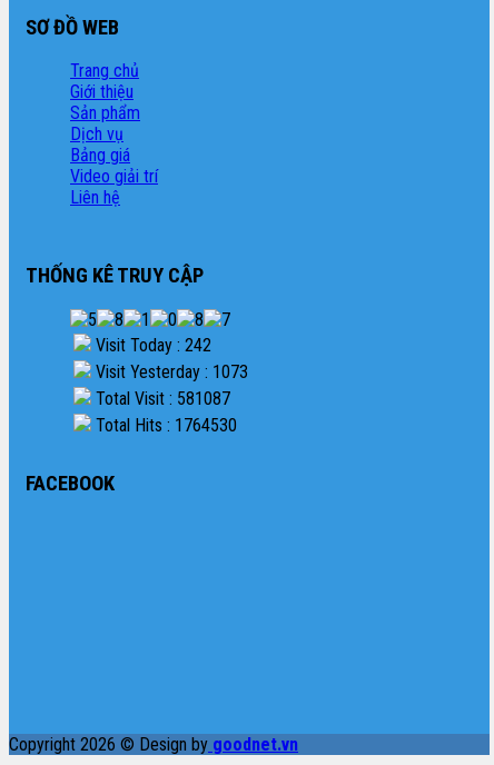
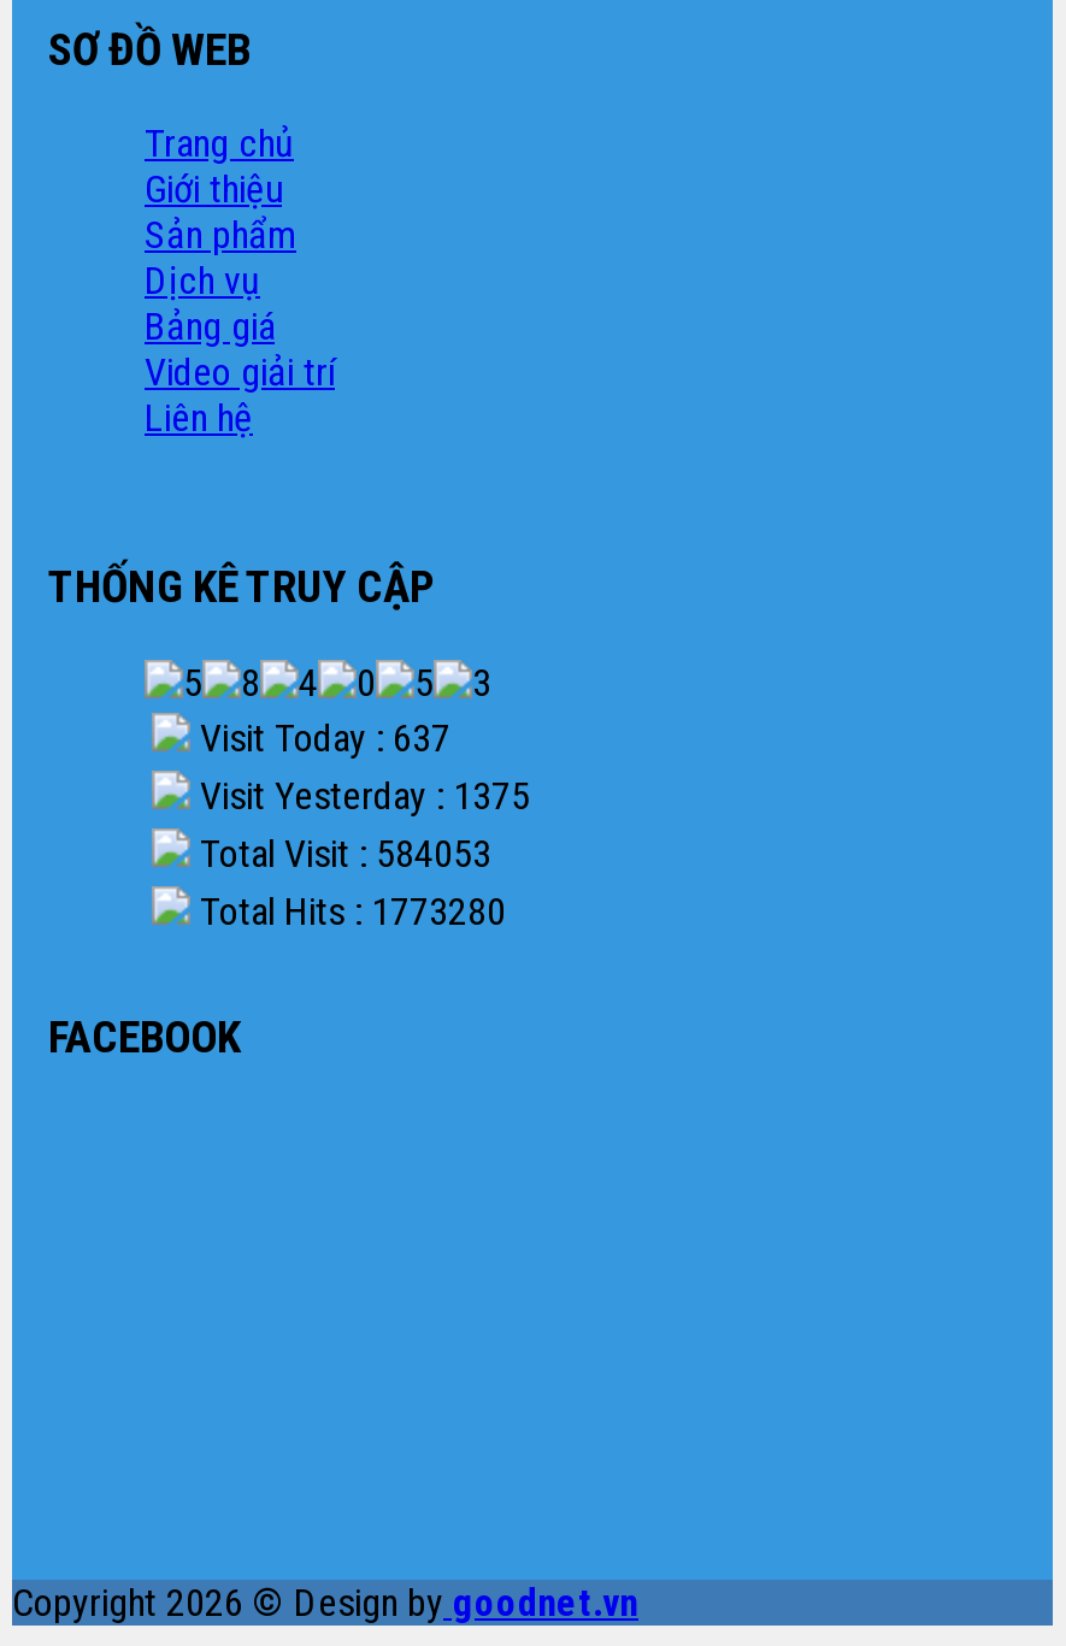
- Visit Today : 242
+ Visit Today : 637

- Visit Yesterday : 1073
+ Visit Yesterday : 1375

- Total Visit : 581087
+ Total Visit : 584053

- Total Hits : 1764530
+ Total Hits : 1773280
